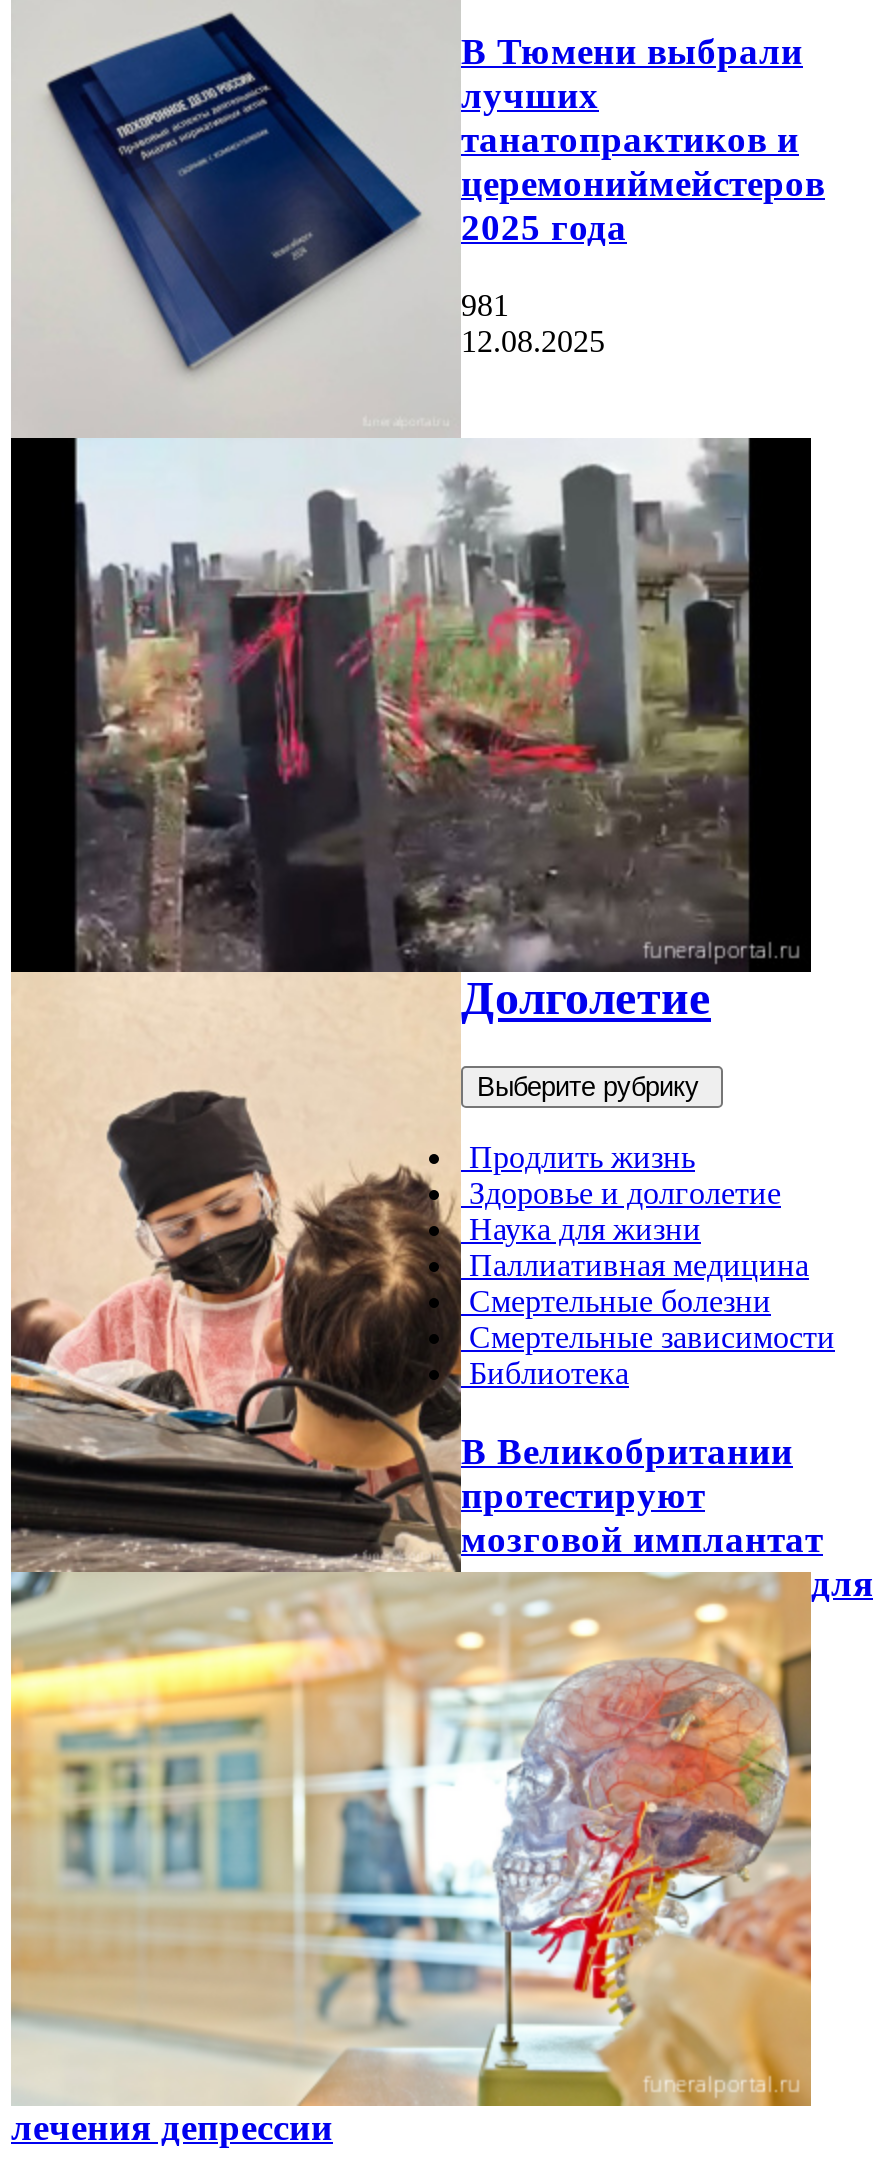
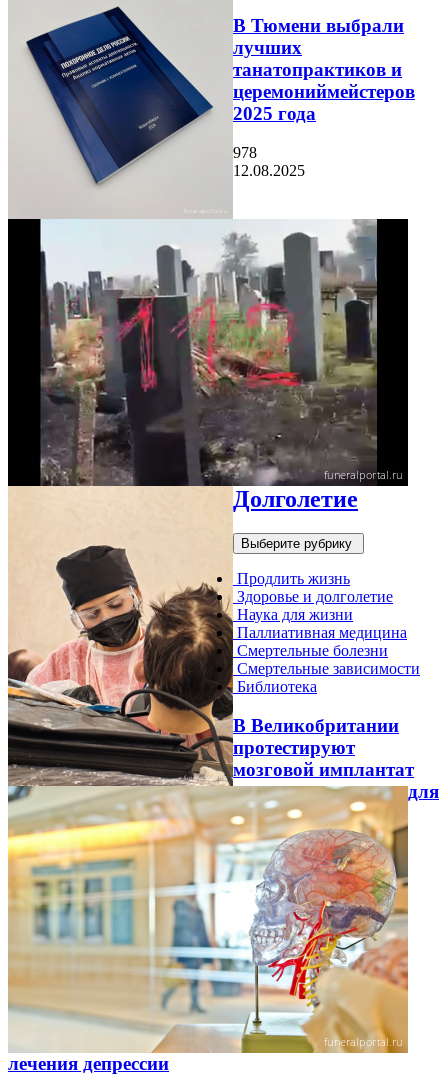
- 981
+ 978
